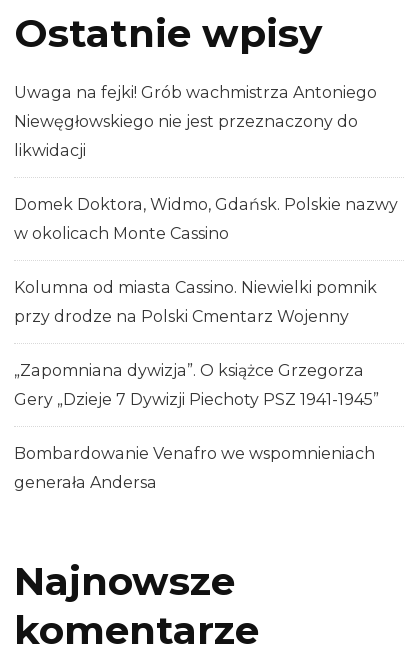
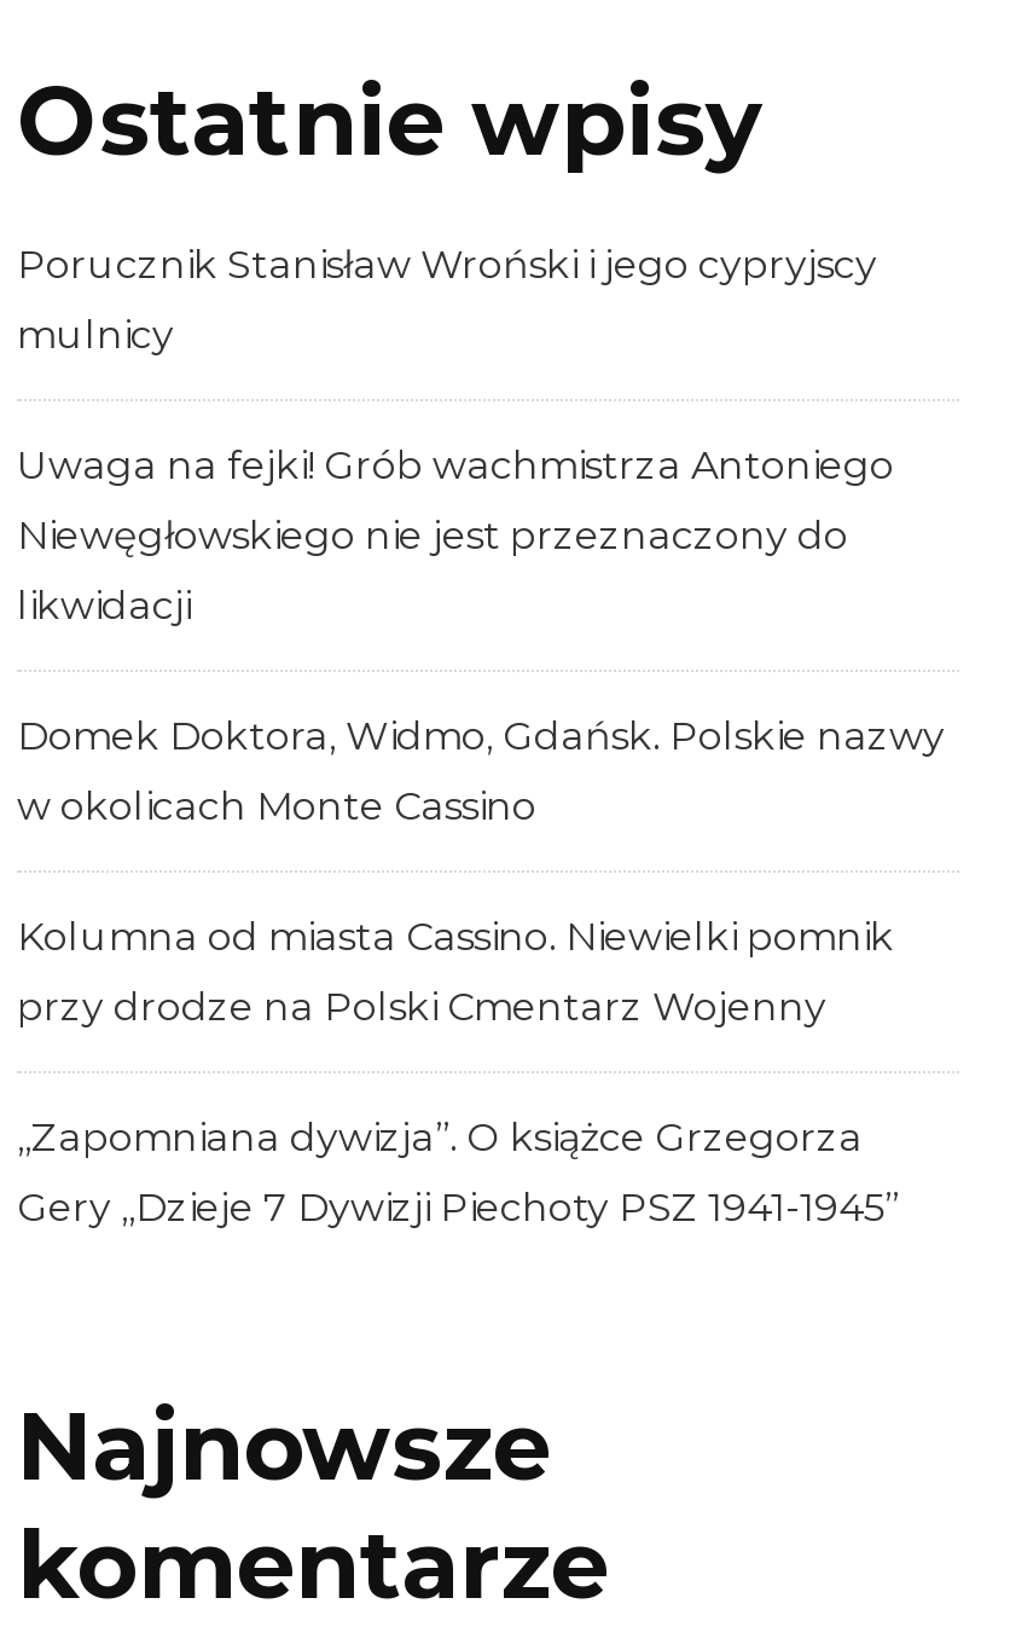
+ Porucznik Stanisław Wroński i jego cypryjscy
+ mulnicy

moved down: Uwaga na fejki! Grób wachmistrza Antoniego | Niewęgłowskiego nie jest przeznaczony do | likwidacji | ... | „Zapomniana dywizja”. O książce Grzegorza | Gery „Dzieje 7 Dywizji Piechoty PSZ 1941-1945”

- Bombardowanie Venafro we wspomnieniach
- generała Andersa
